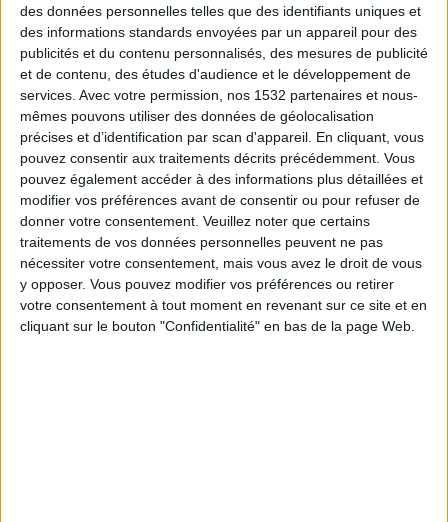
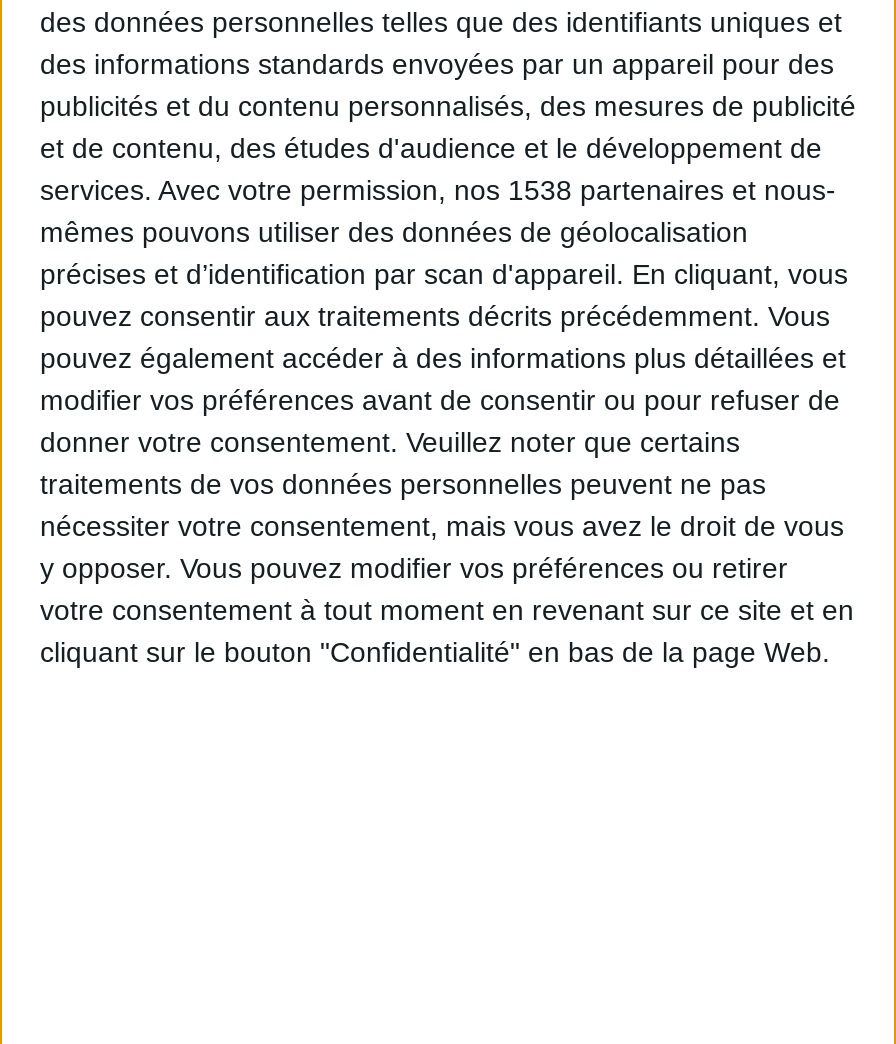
- services. Avec votre permission, nos 1532 partenaires et nous-
+ services. Avec votre permission, nos 1538 partenaires et nous-
